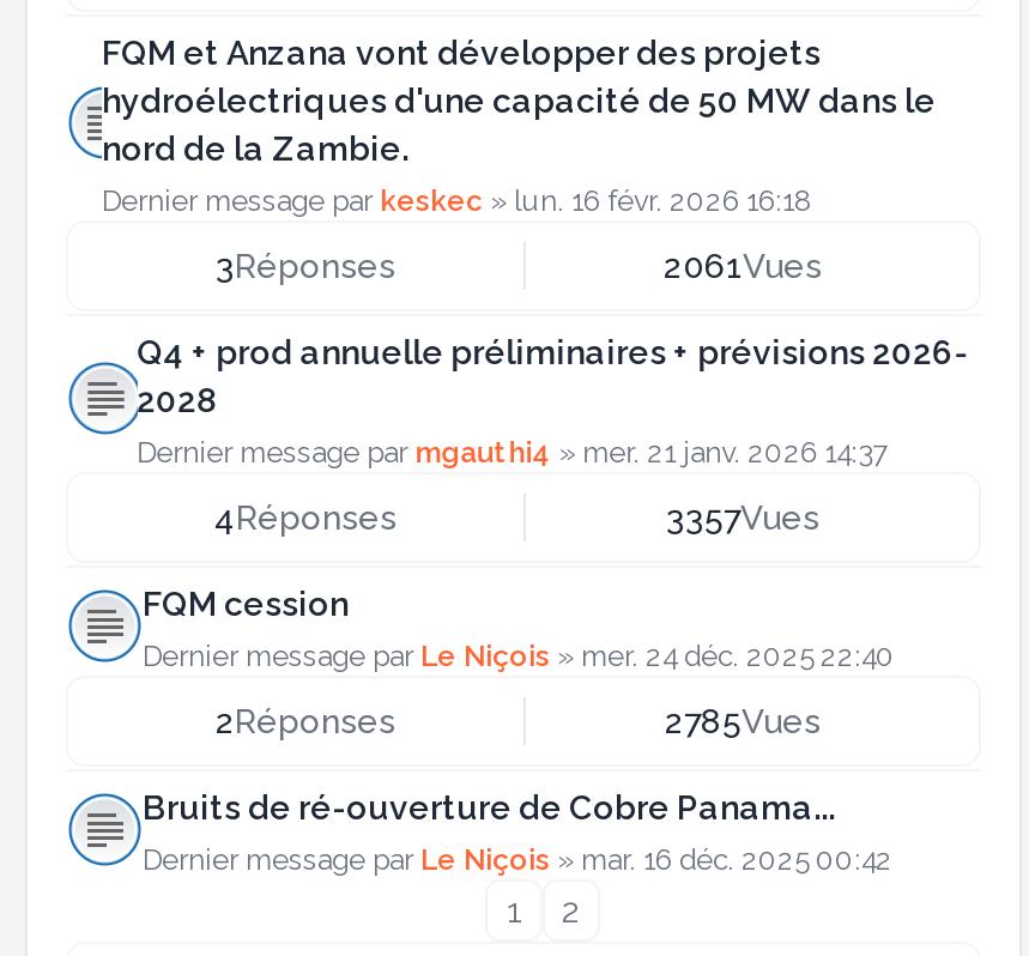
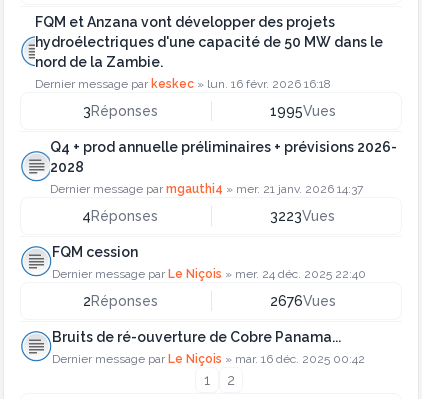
- 2061Vues
+ 1995Vues

- 3357Vues
+ 3223Vues

- 2785Vues
+ 2676Vues
